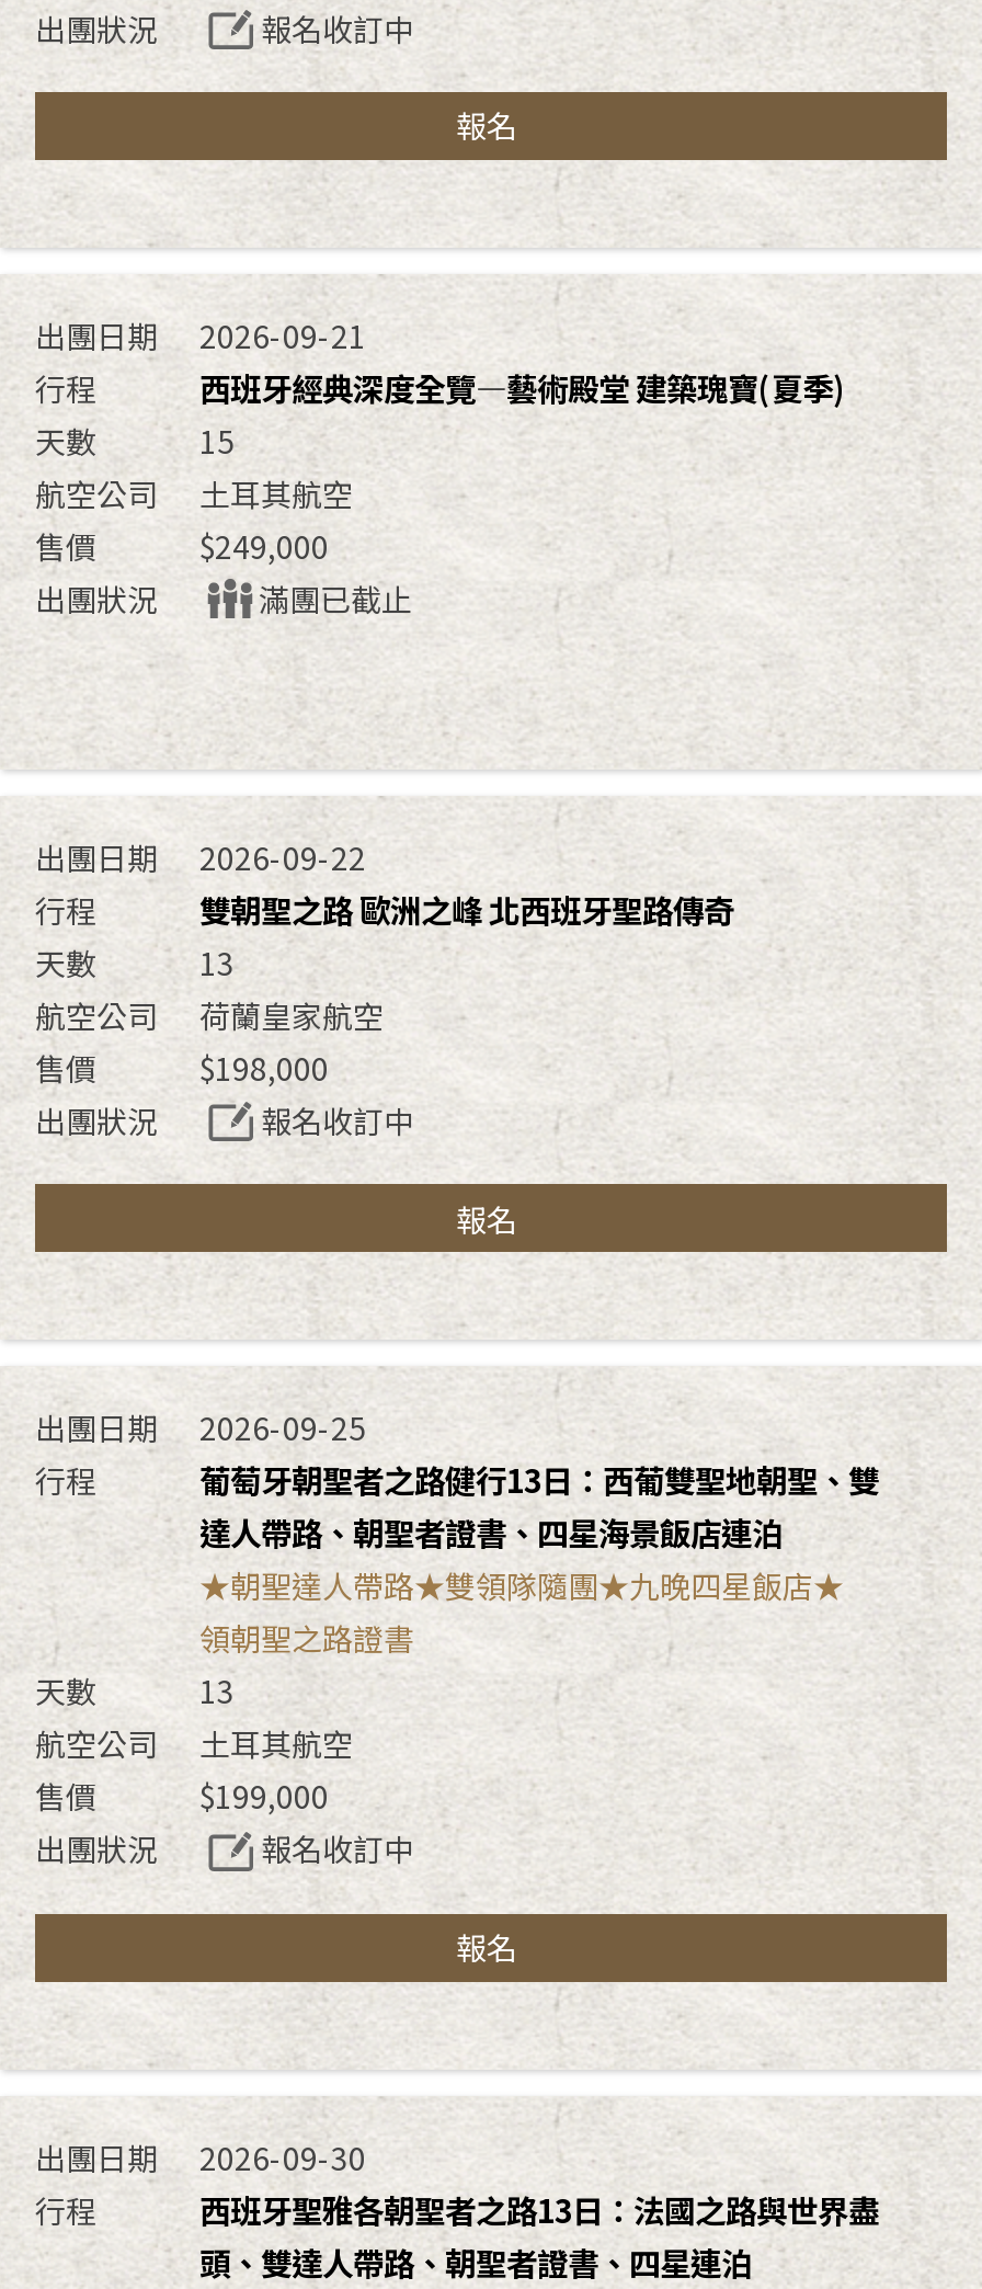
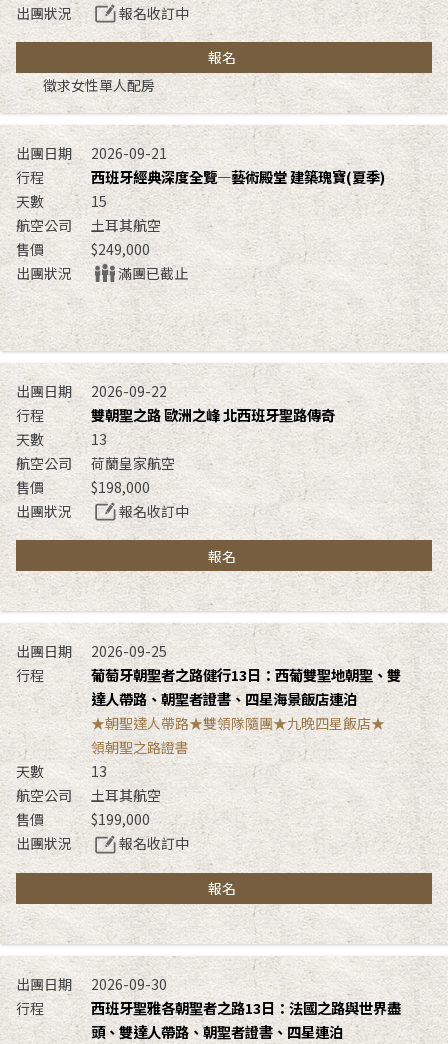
+ 徵求女性單人配房
